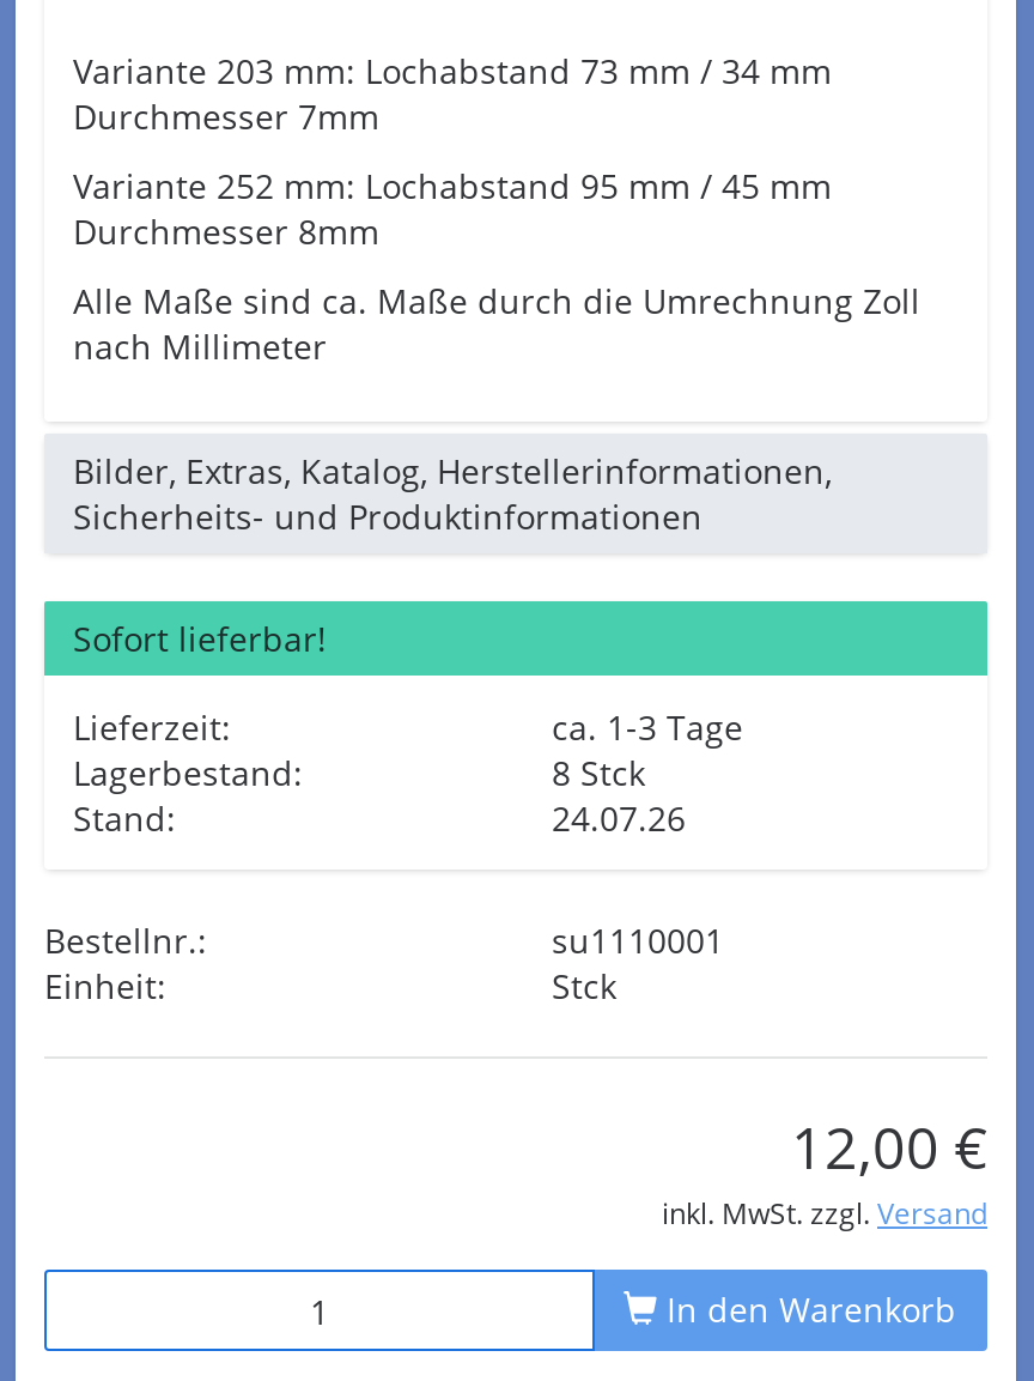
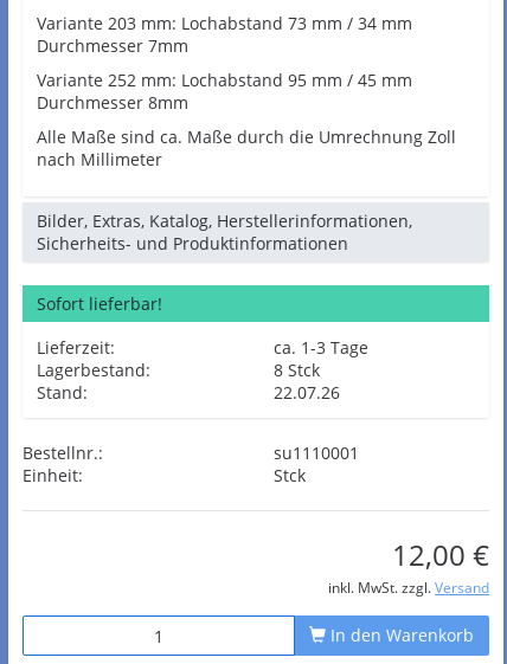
- 24.07.26
+ 22.07.26
